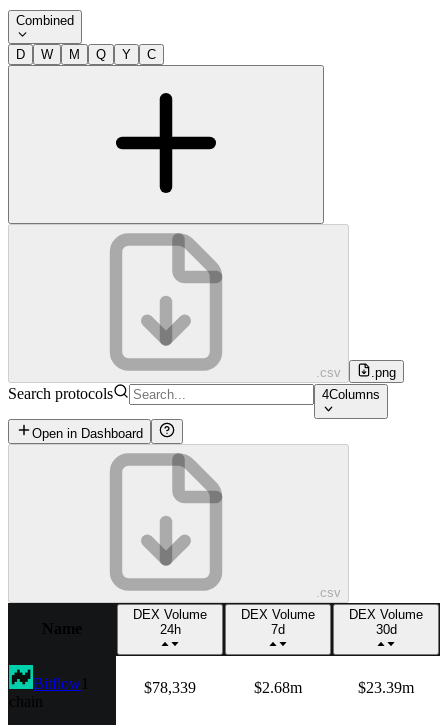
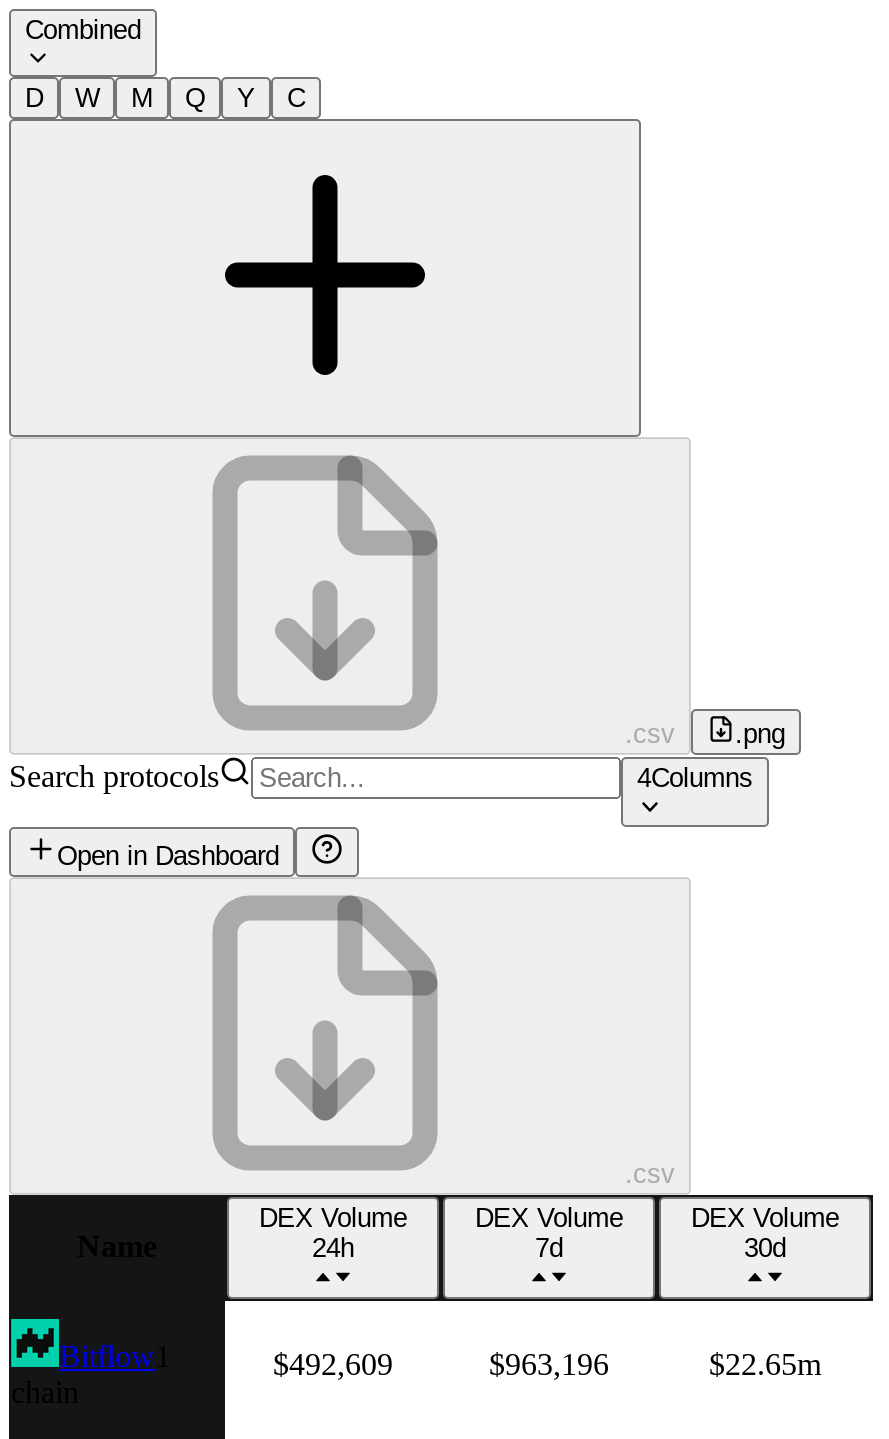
- $78,339
- $2.68m
- $23.39m
+ $492,609
+ $963,196
+ $22.65m
